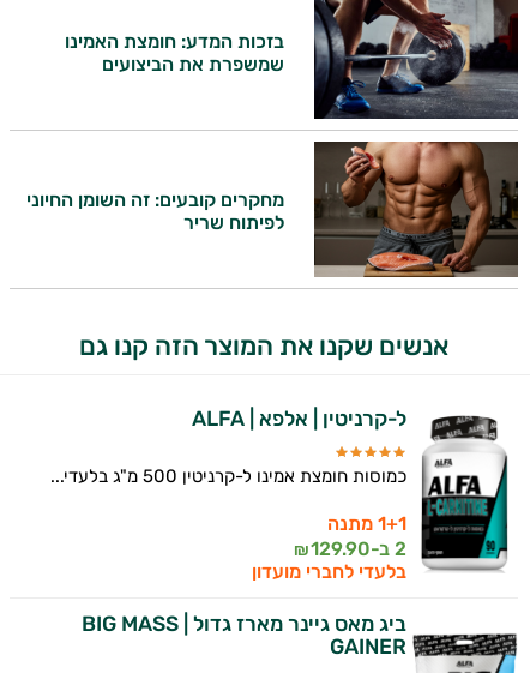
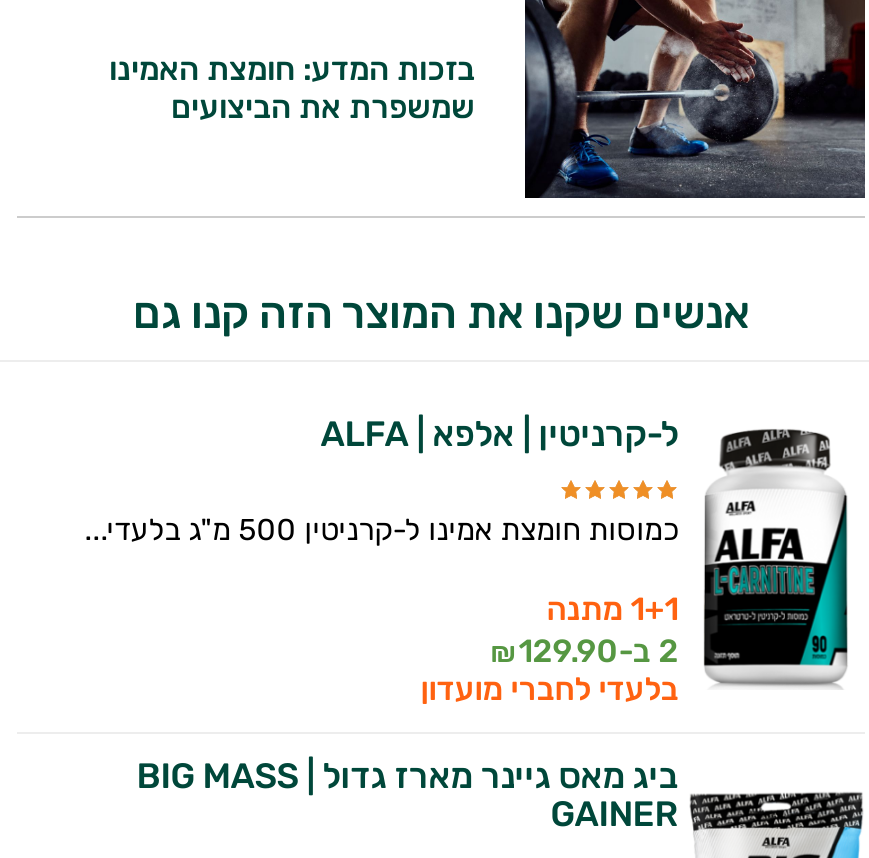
- [image]
- מחקרים קובעים: זה השומן החיוני
- לפיתוח שריר
